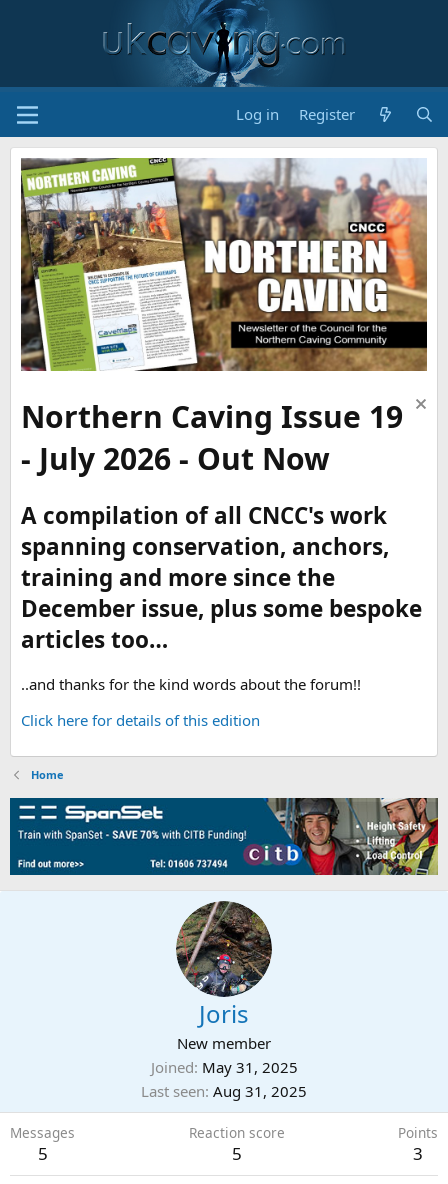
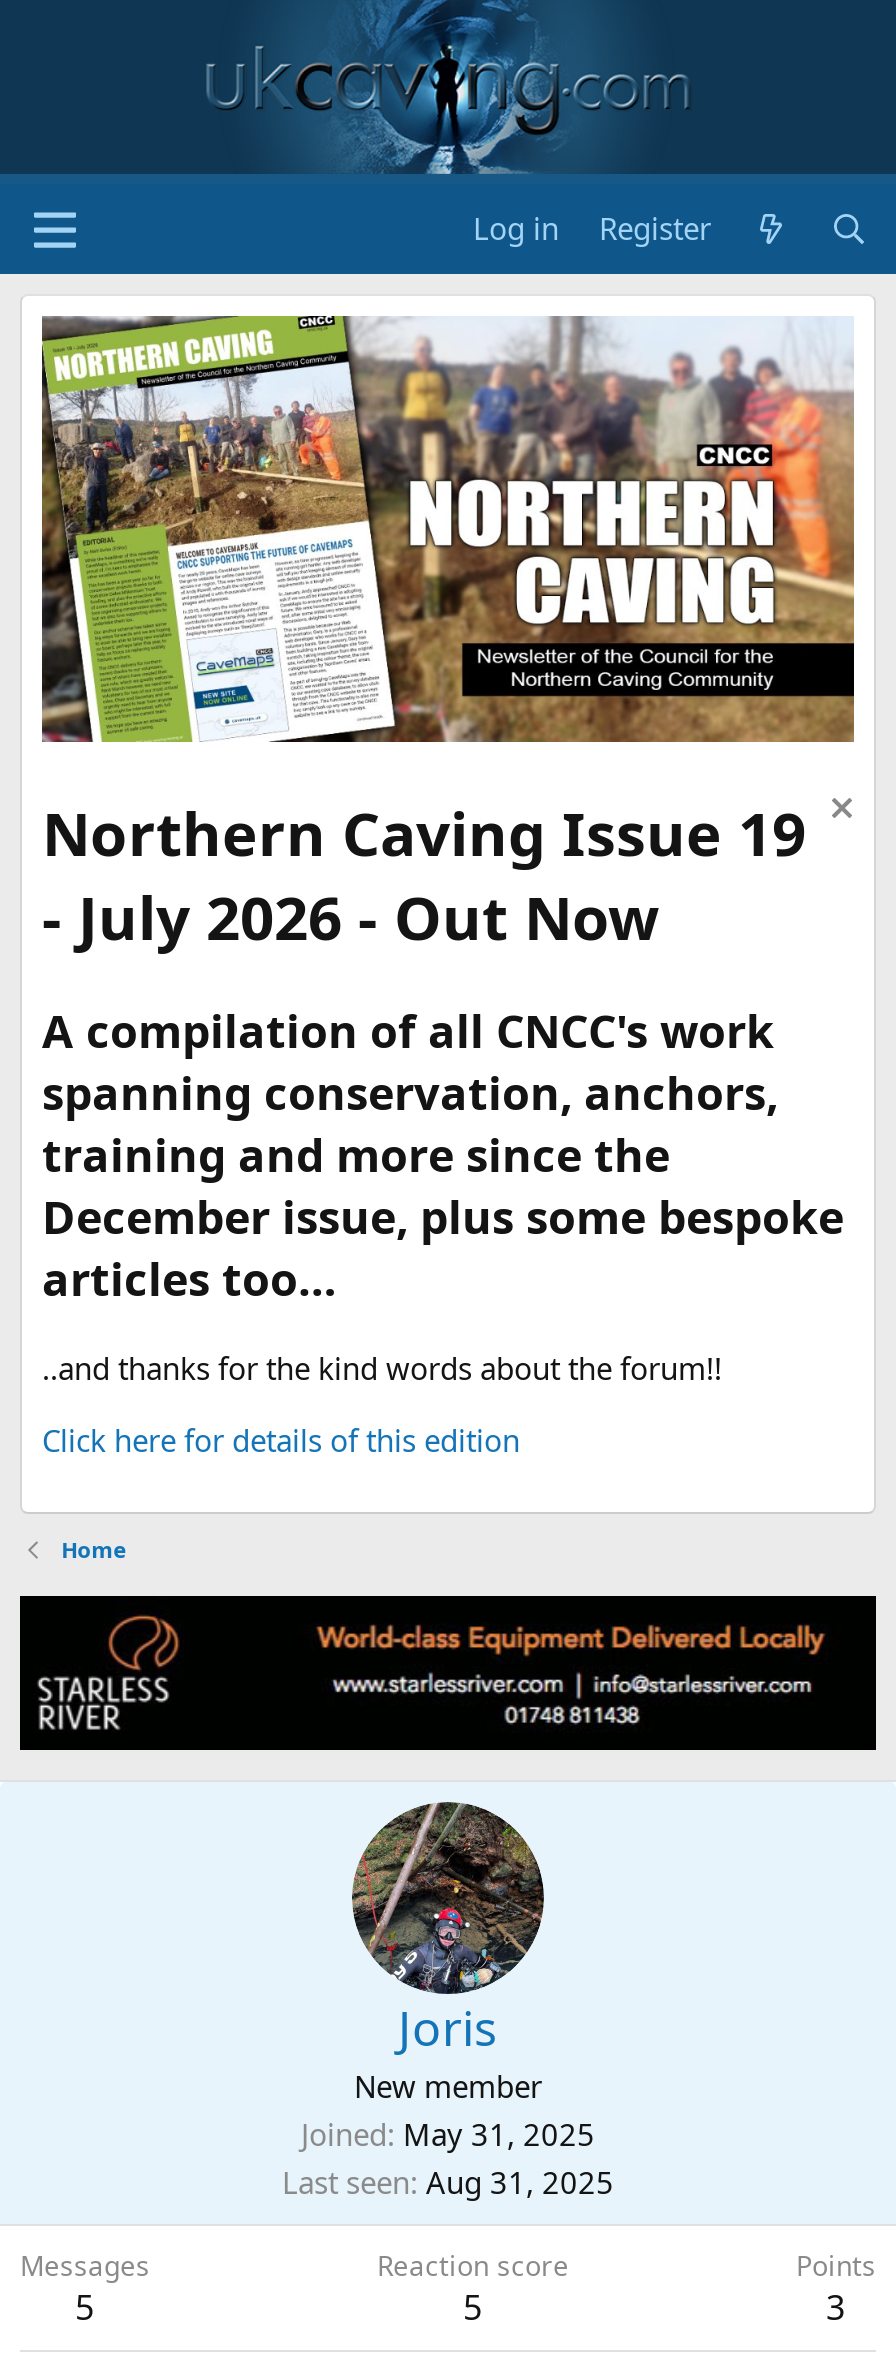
- [image]
+ [image]
